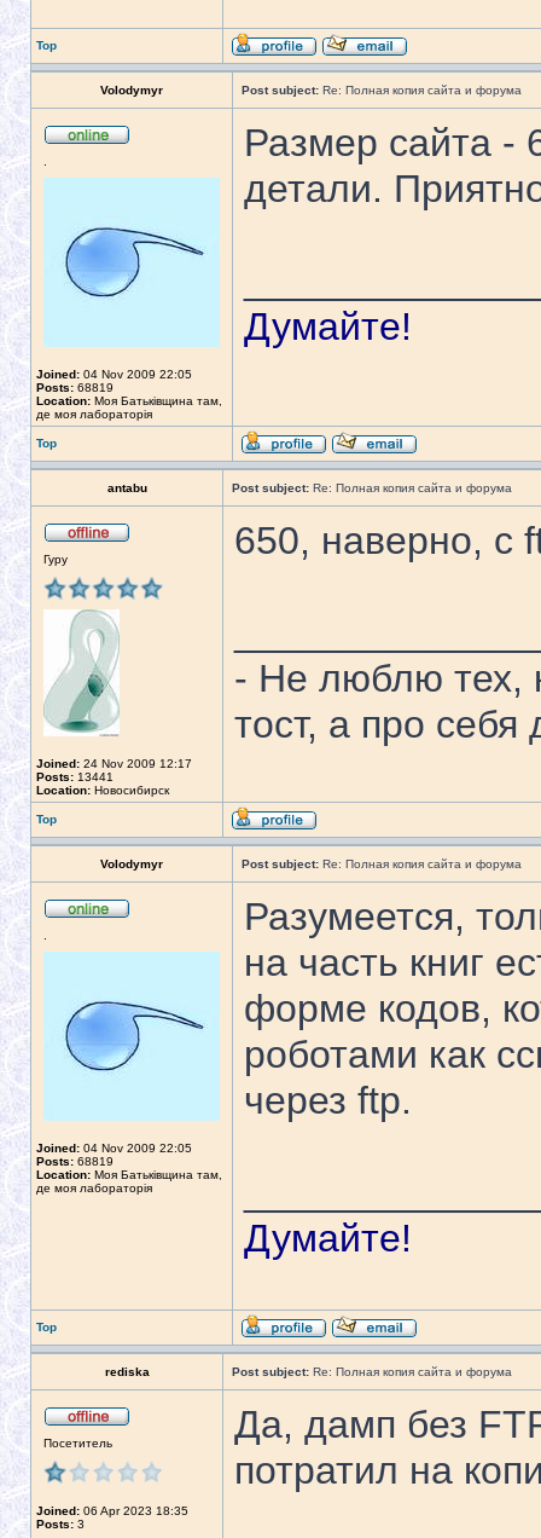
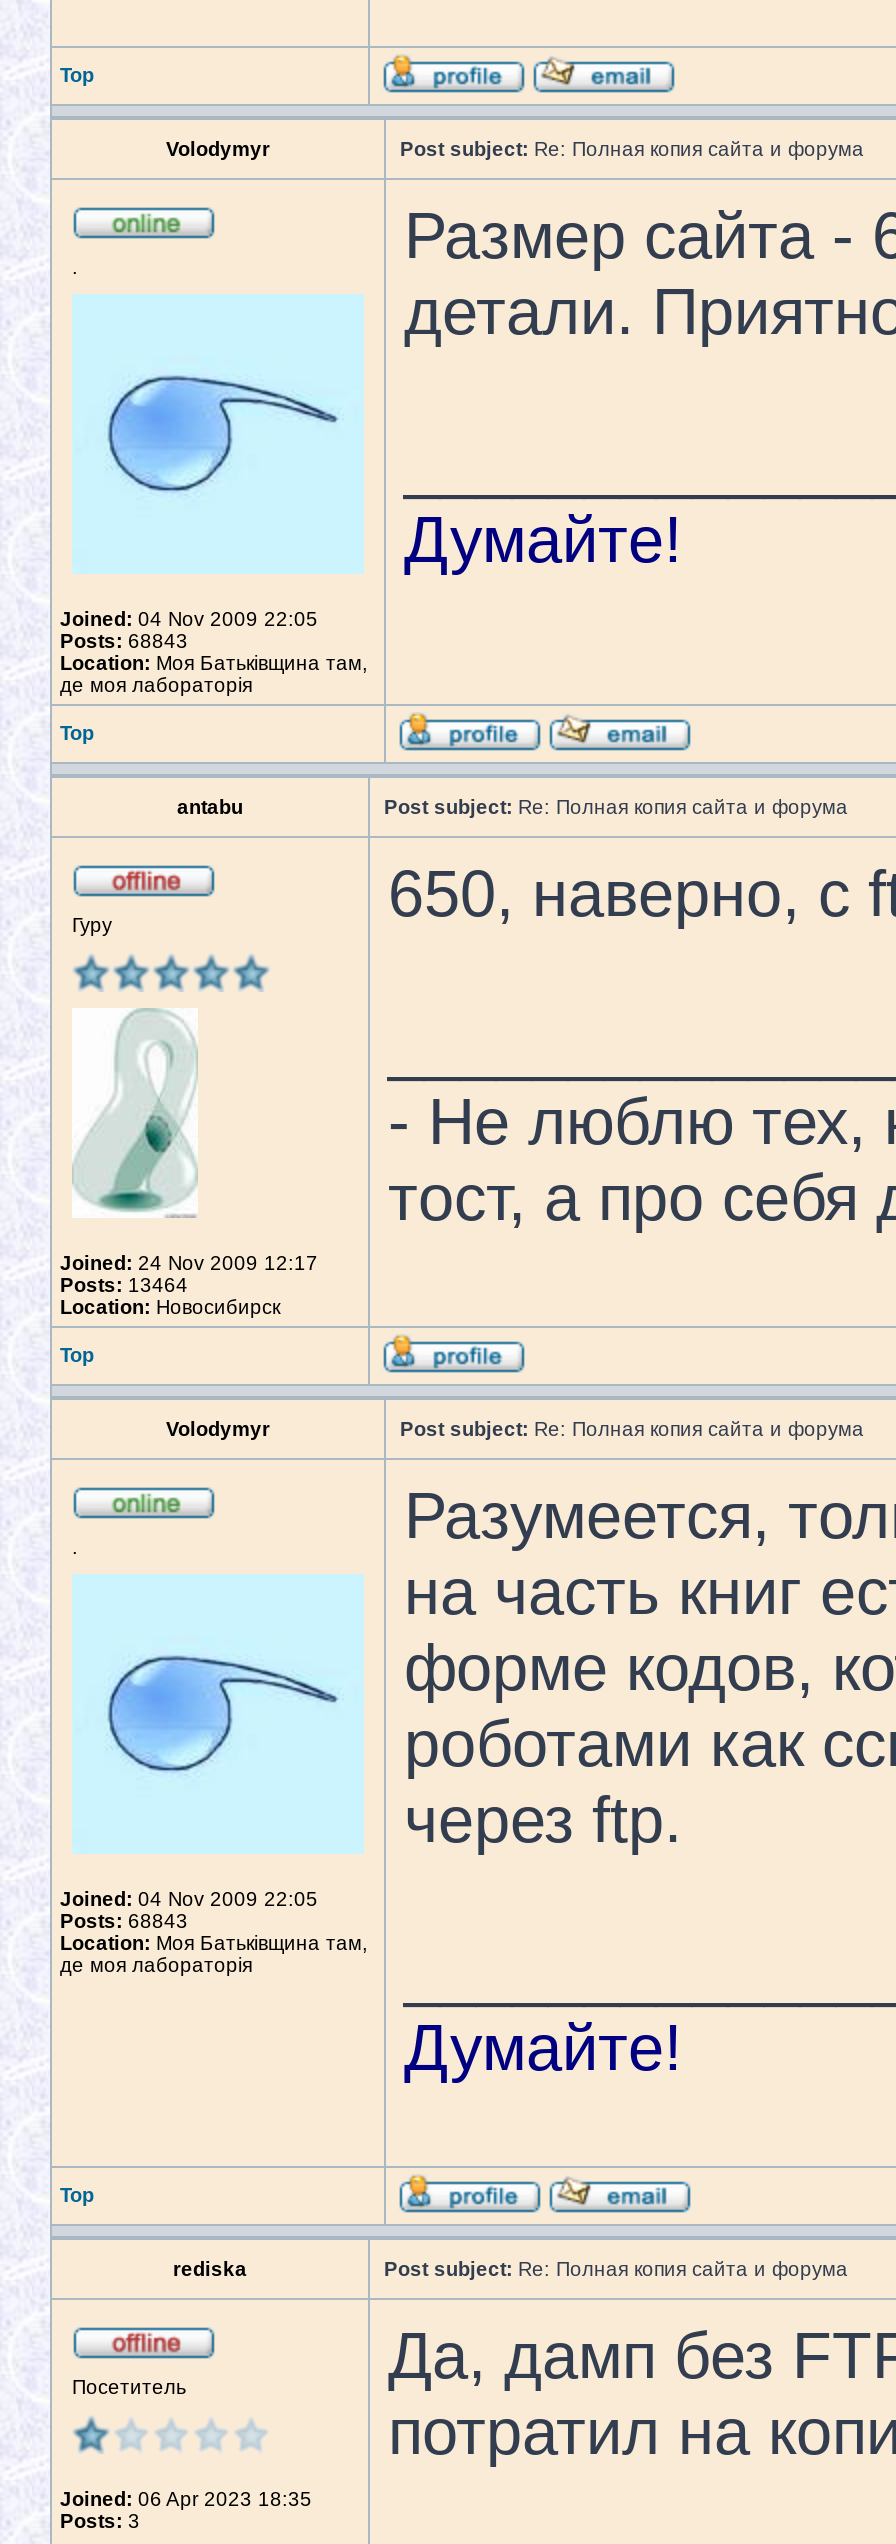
- Posts: 68819
+ Posts: 68843

- Posts: 13441
+ Posts: 13464

- Posts: 68819
+ Posts: 68843
